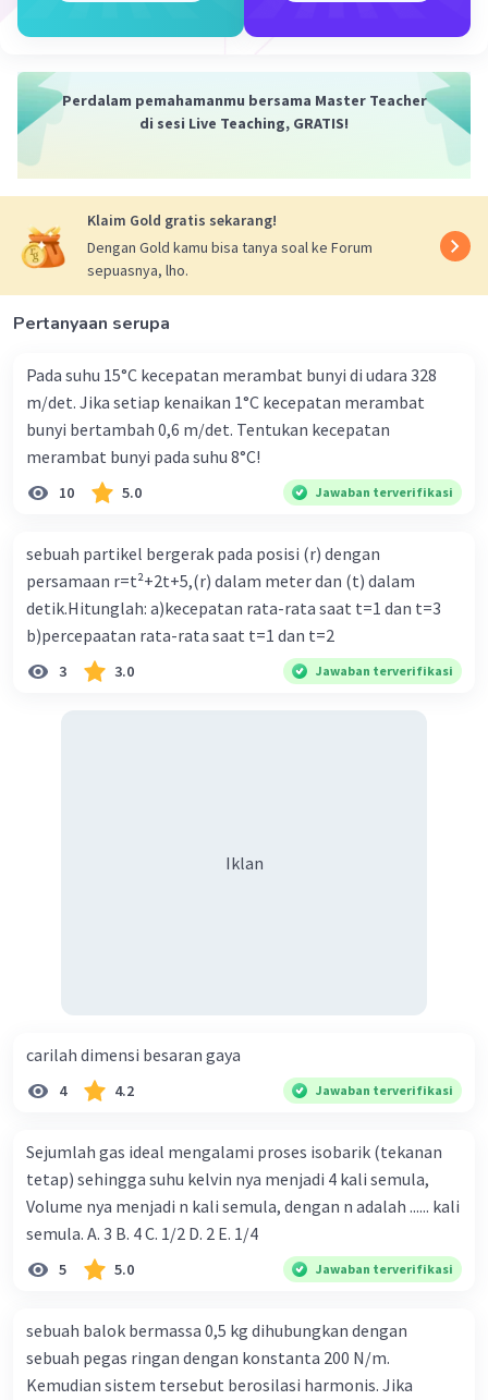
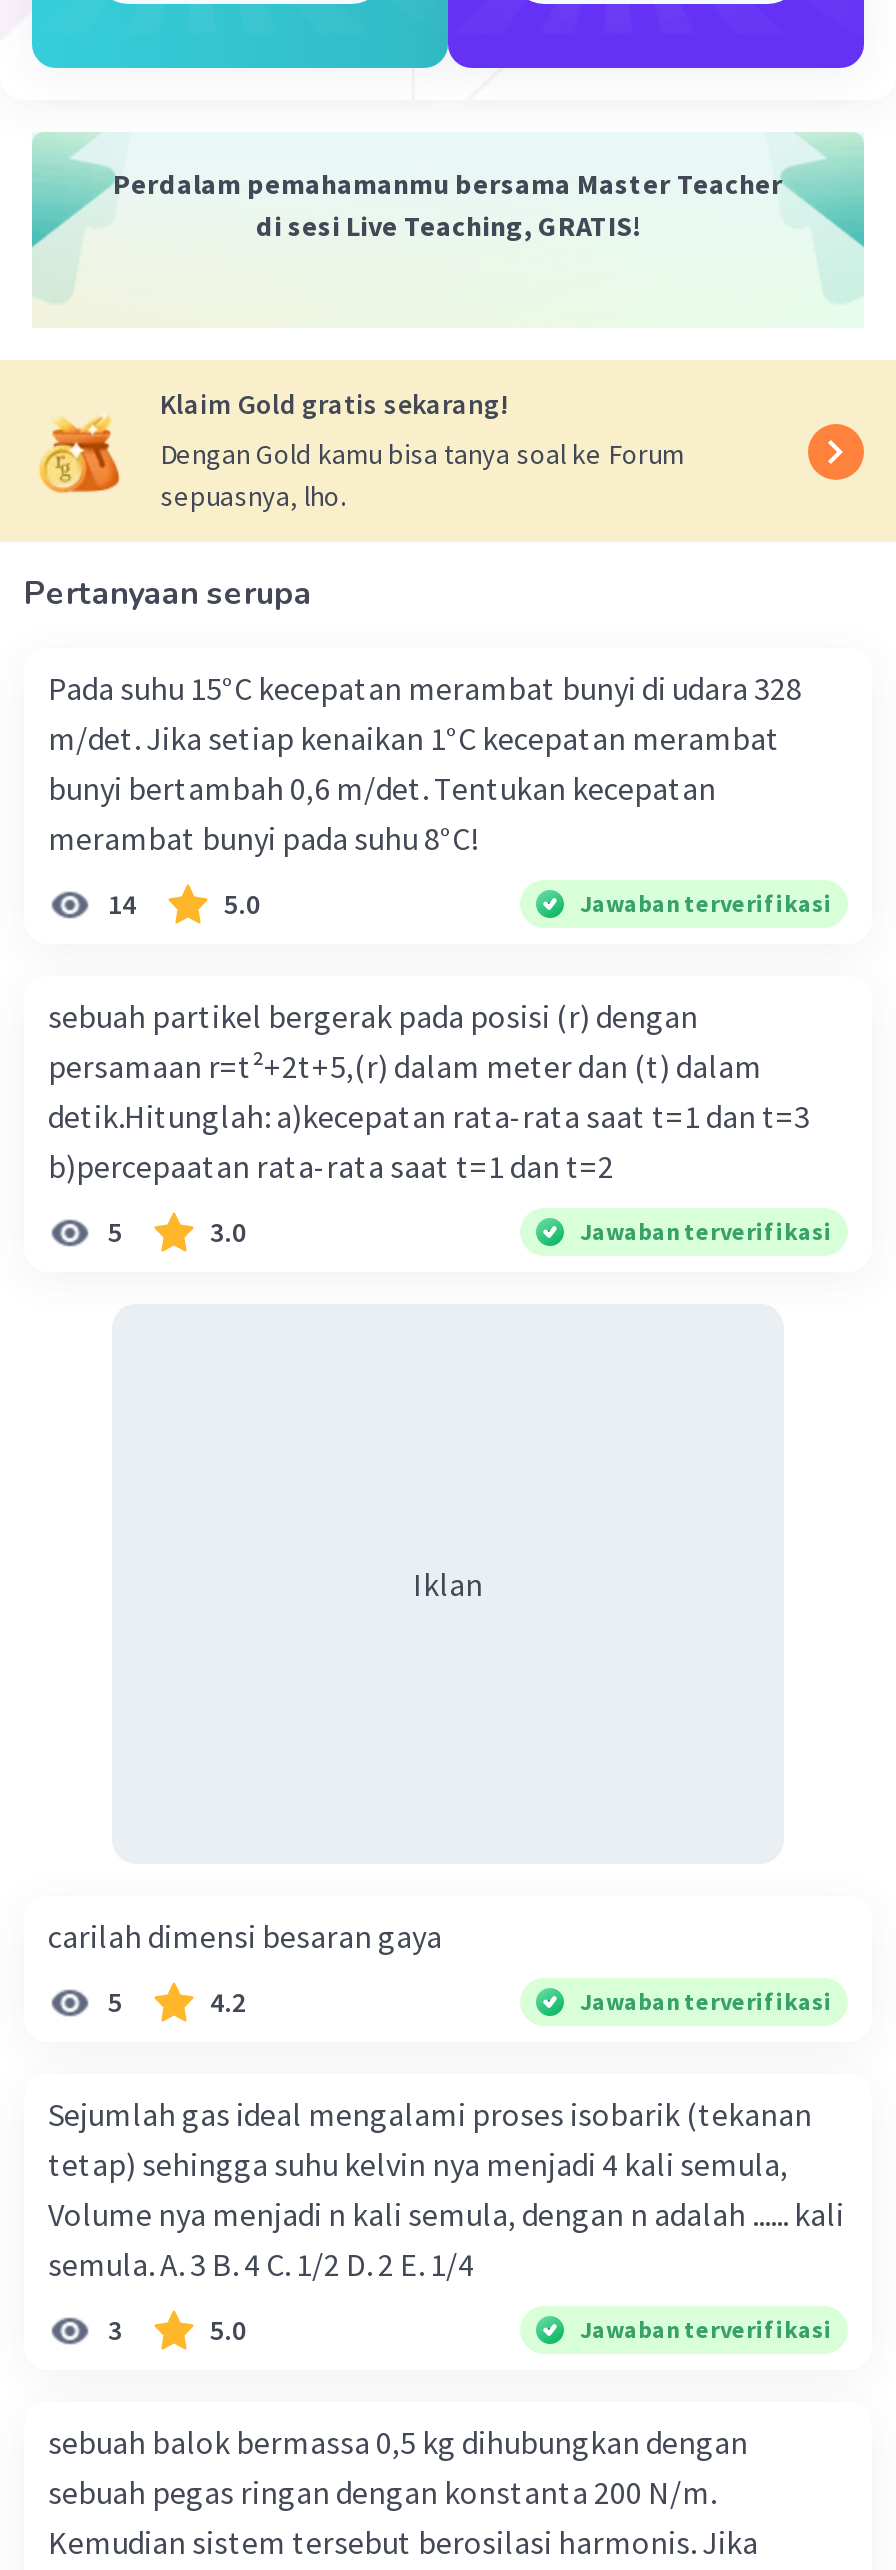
- 10
+ 14

- 3
+ 5

- 4
+ 5

- 5
+ 3
